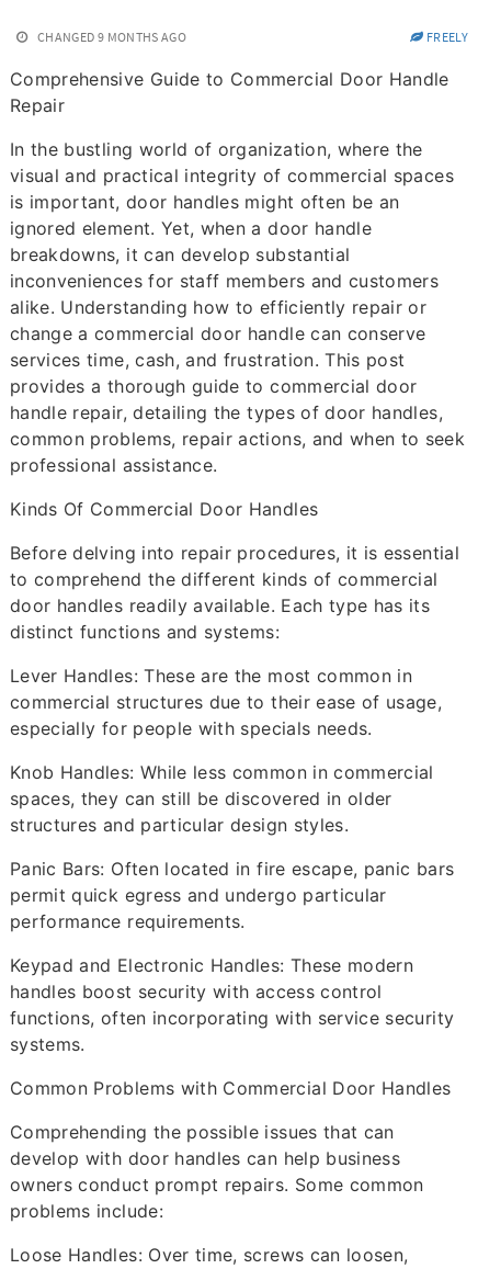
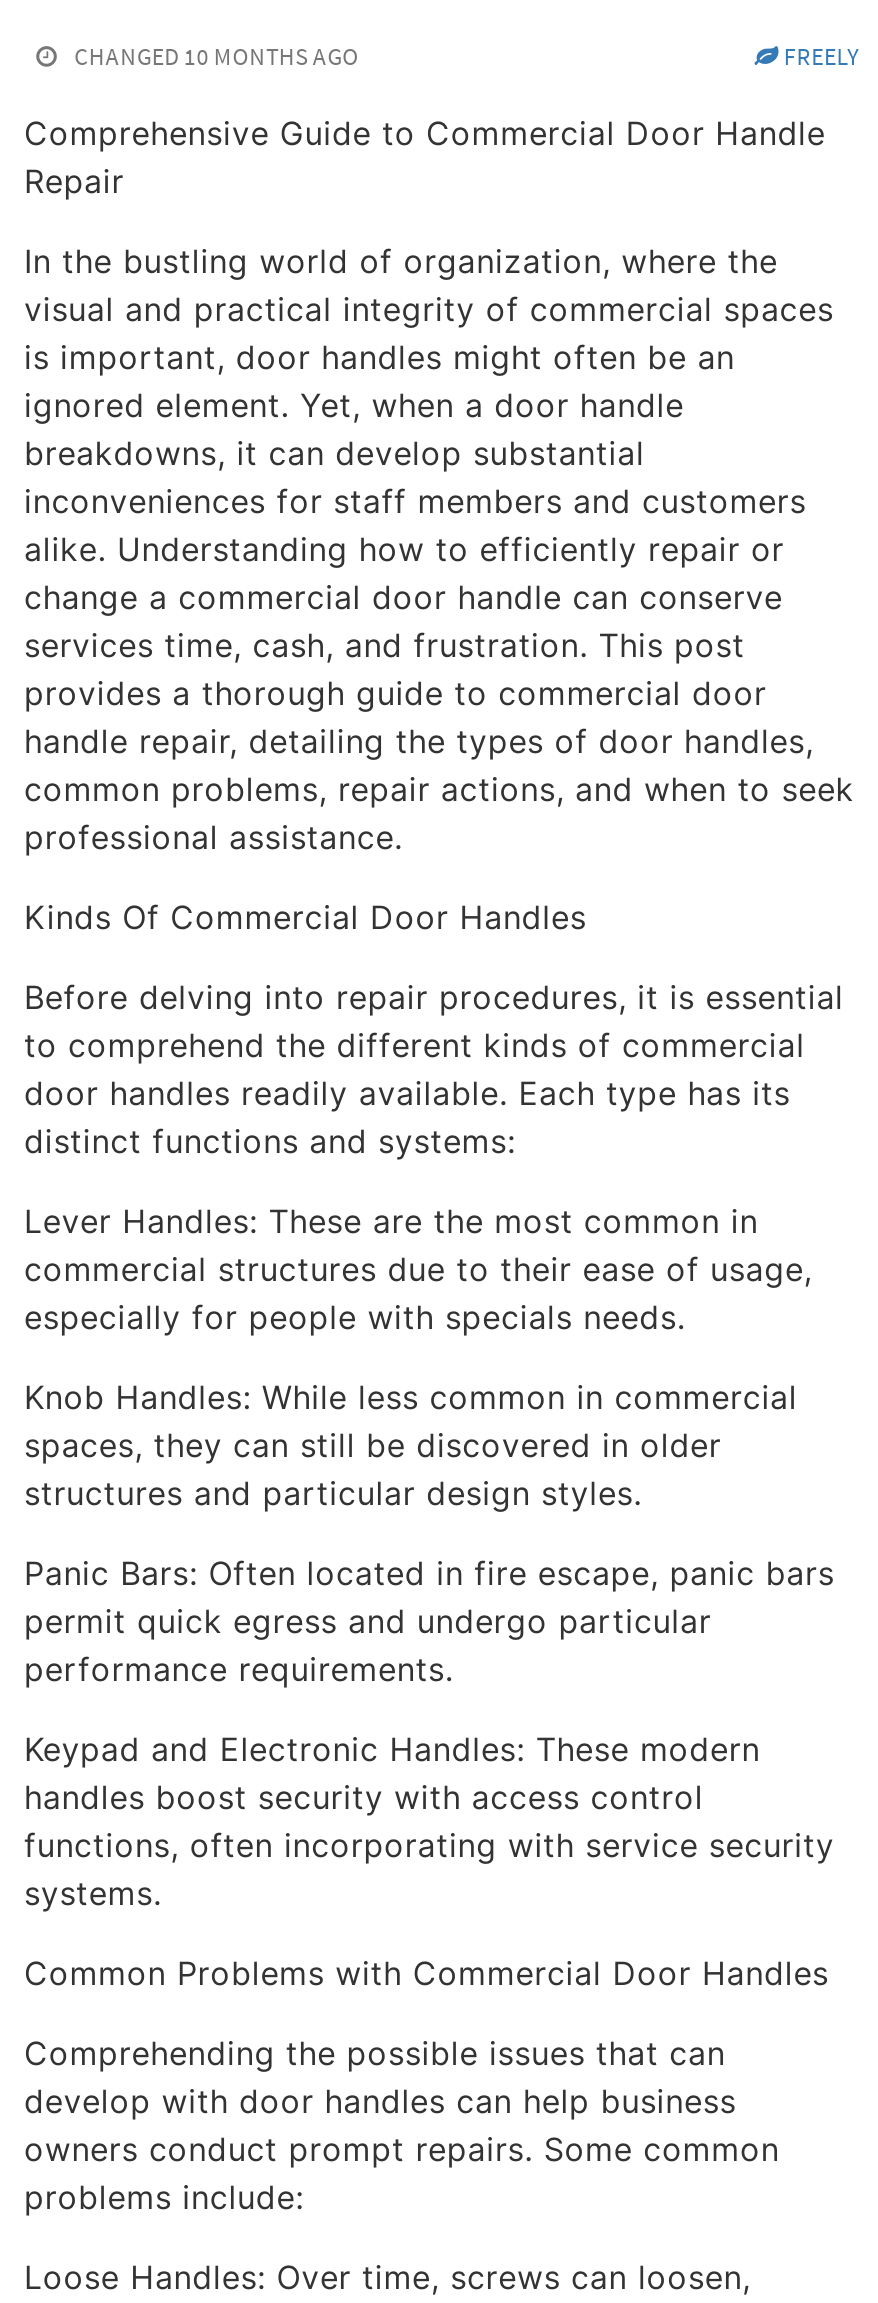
- CHANGED 9 MONTHS AGO
+ CHANGED 10 MONTHS AGO
